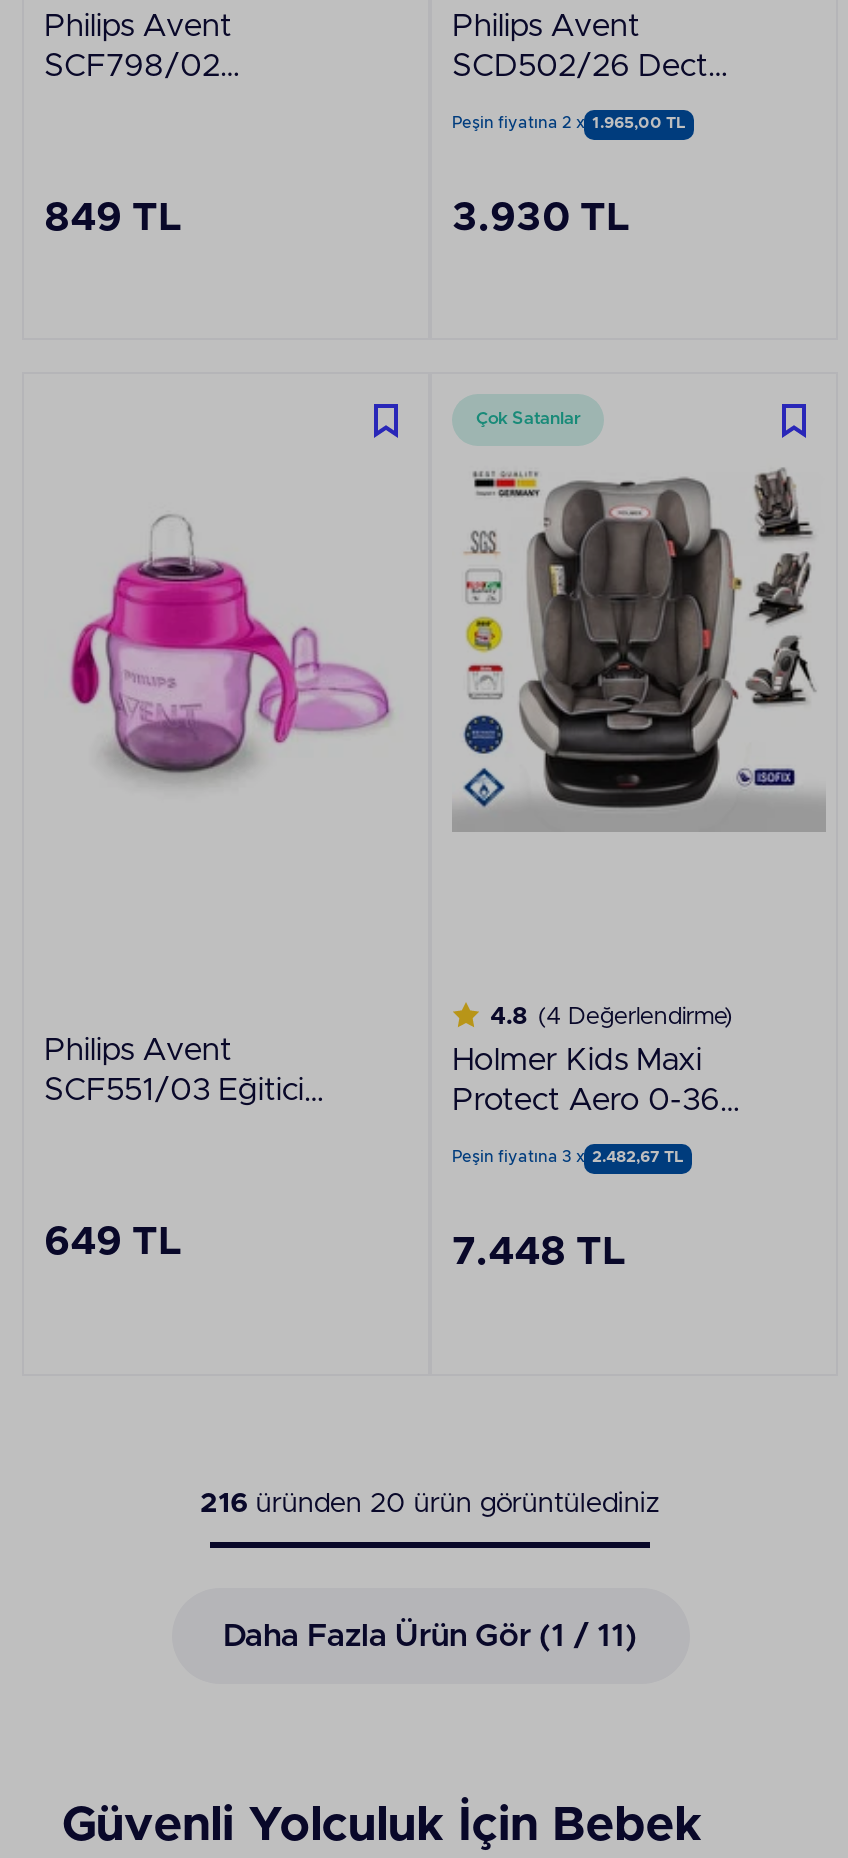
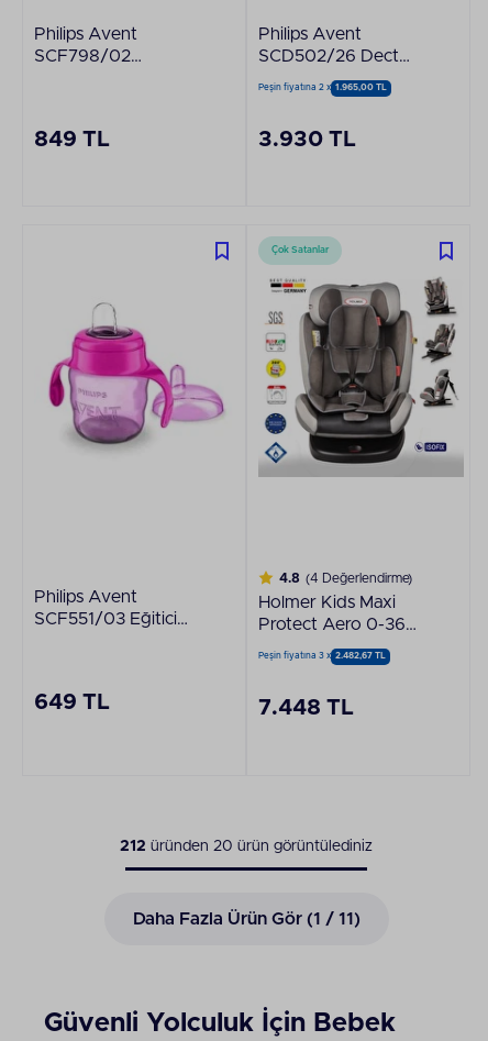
- 216 üründen 20 ürün görüntülediniz
+ 212 üründen 20 ürün görüntülediniz
